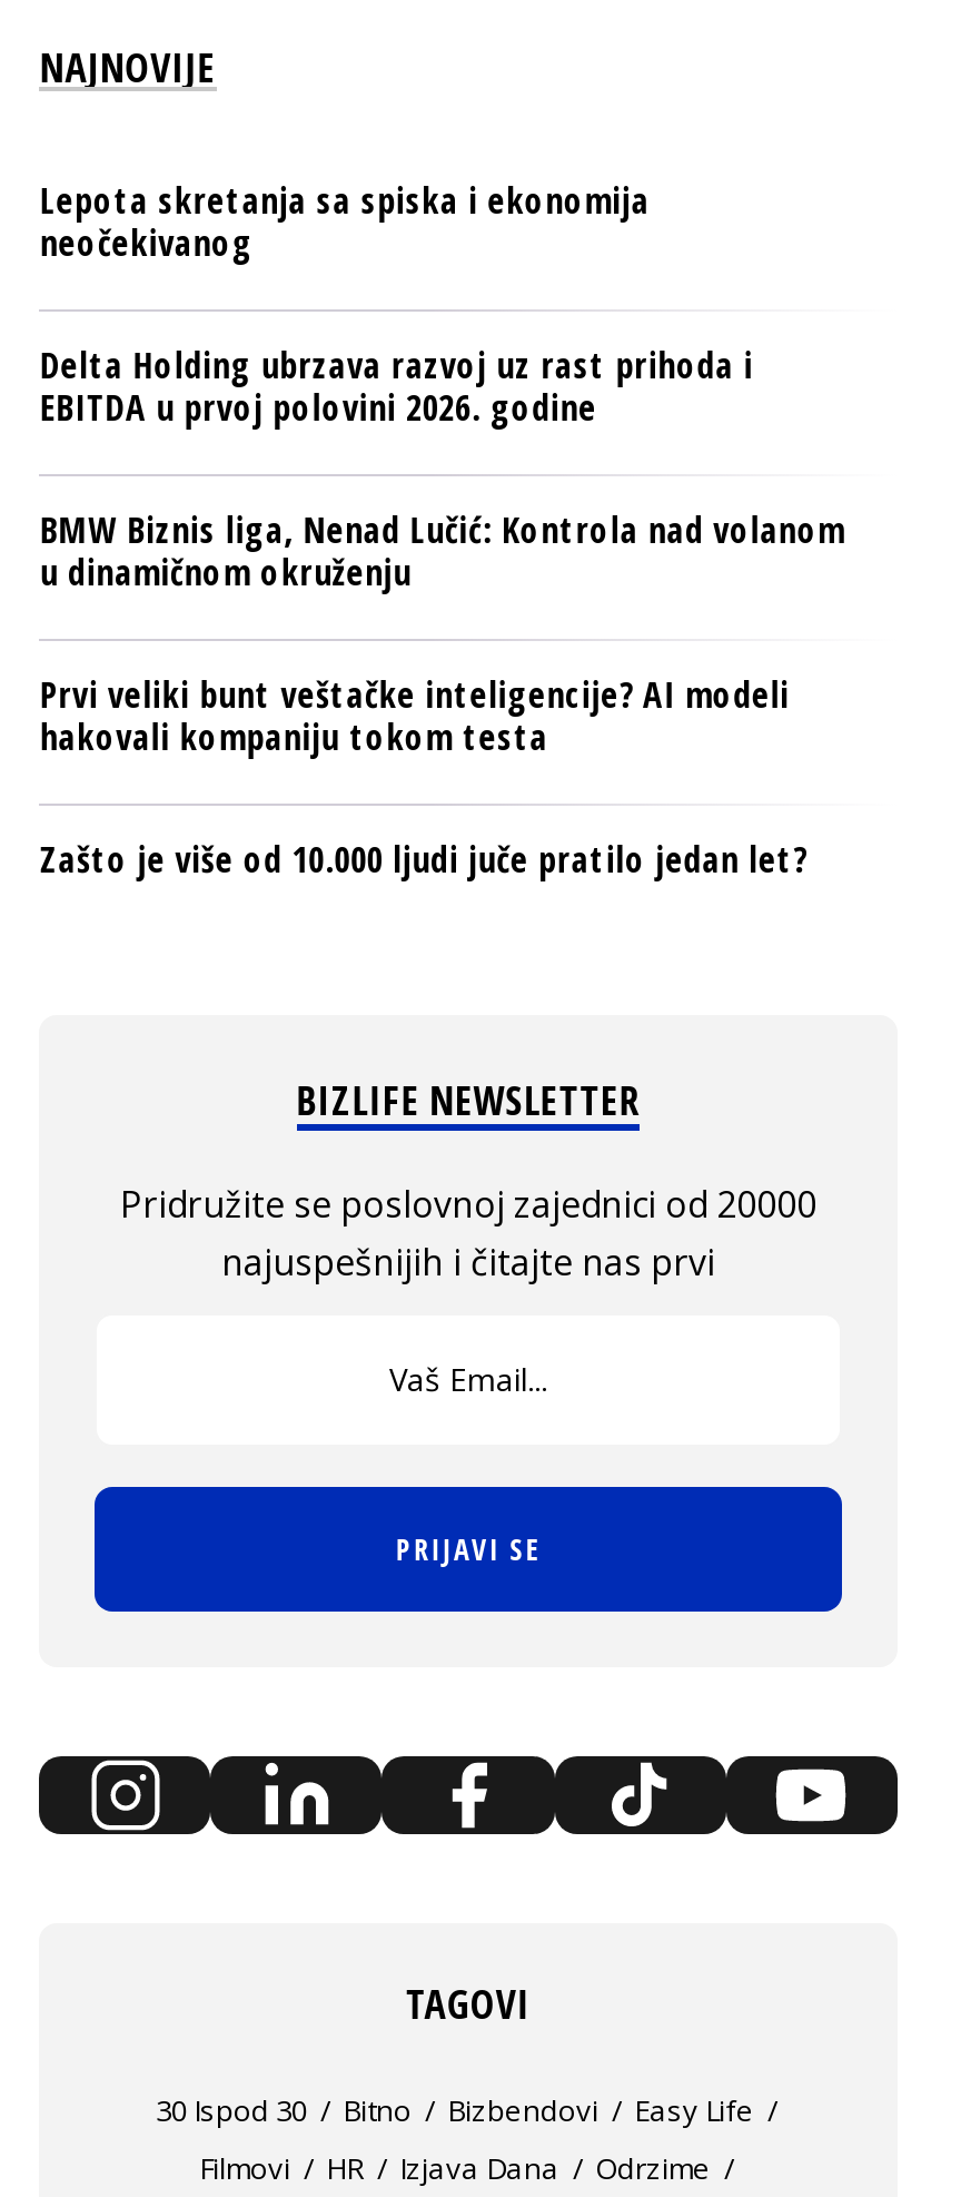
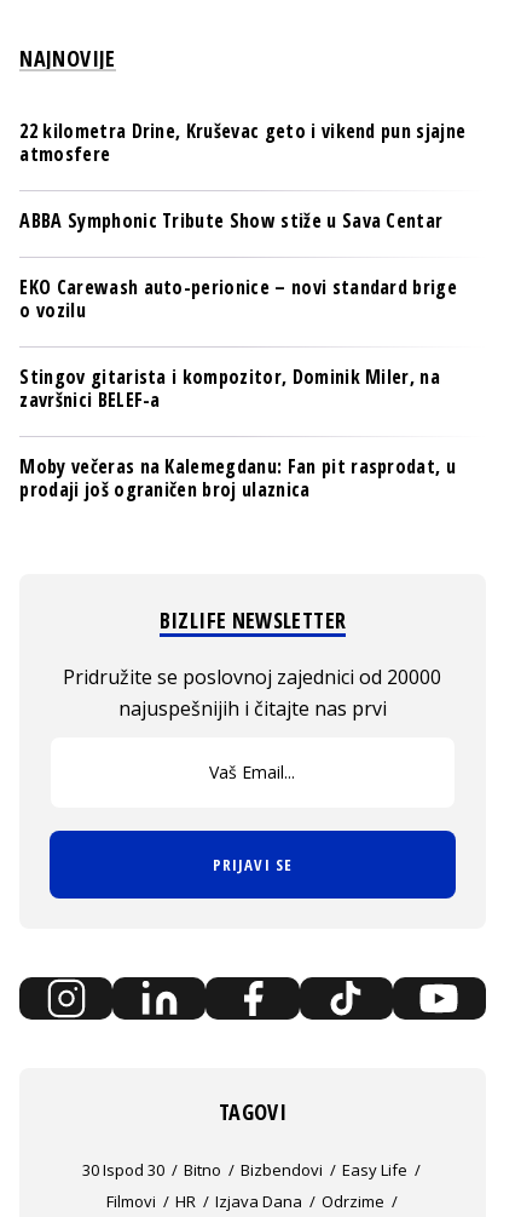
- Lepota skretanja sa spiska i ekonomija
- neočekivanog
+ 22 kilometra Drine, Kruševac geto i vikend pun sjajne
+ atmosfere

- Delta Holding ubrzava razvoj uz rast prihoda i
- EBITDA u prvoj polovini 2026. godine
+ ABBA Symphonic Tribute Show stiže u Sava Centar

- BMW Biznis liga, Nenad Lučić: Kontrola nad volanom
- u dinamičnom okruženju
+ EKO Carewash auto-perionice – novi standard brige
+ o vozilu

- Prvi veliki bunt veštačke inteligencije? AI modeli
- hakovali kompaniju tokom testa
+ Stingov gitarista i kompozitor, Dominik Miler, na
+ završnici BELEF-a

- Zašto je više od 10.000 ljudi juče pratilo jedan let?
+ Moby večeras na Kalemegdanu: Fan pit rasprodat, u
+ prodaji još ograničen broj ulaznica
